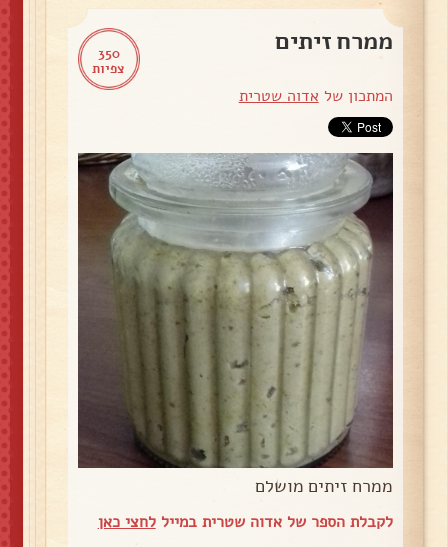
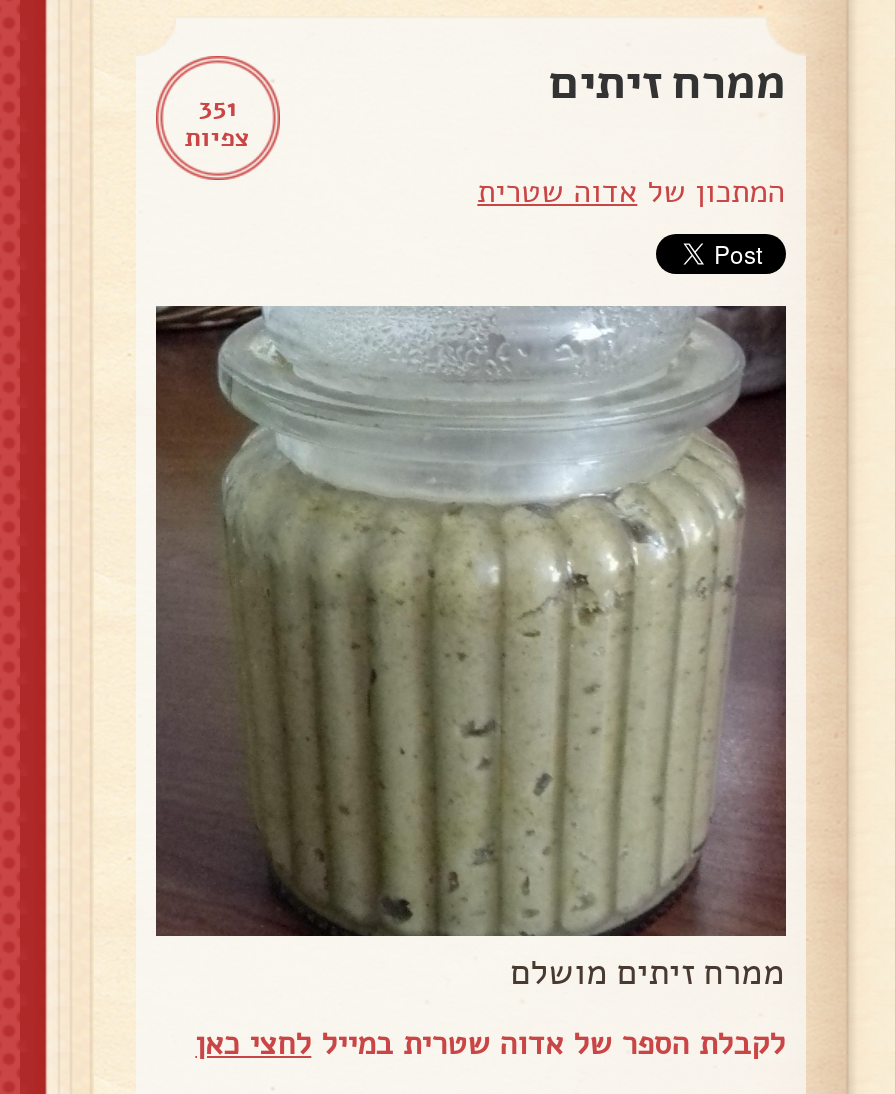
- 350
+ 351
